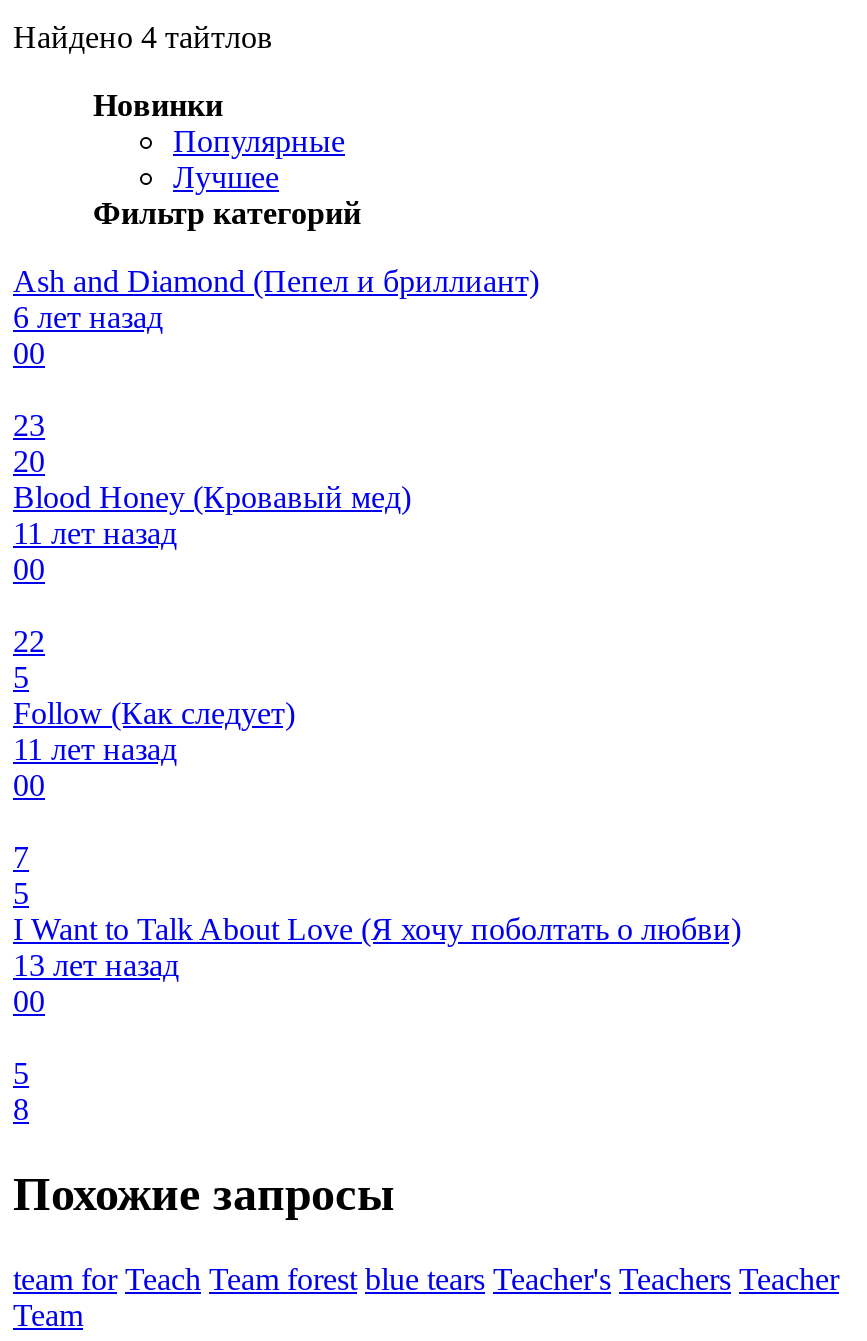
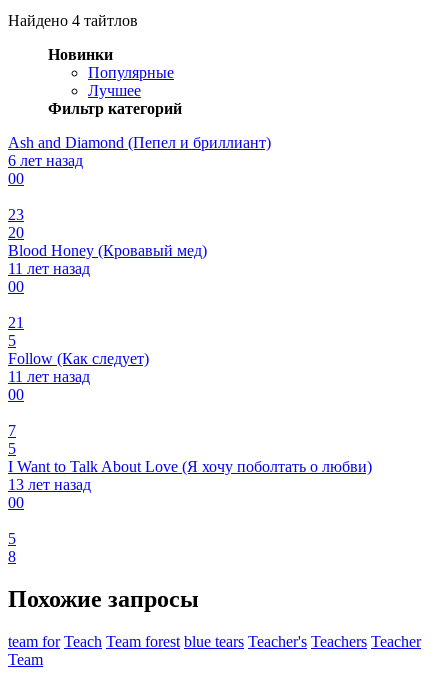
- 22
+ 21
